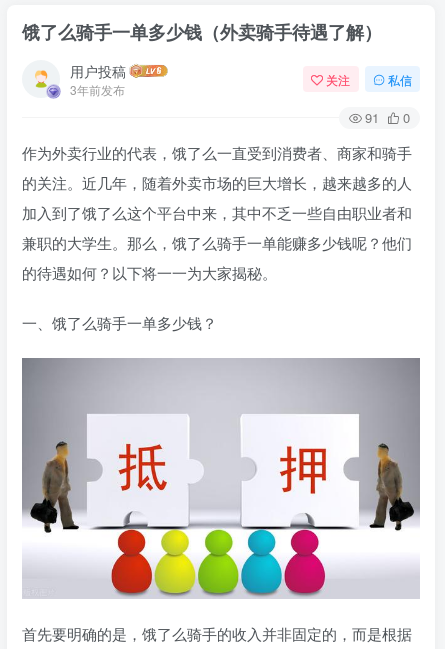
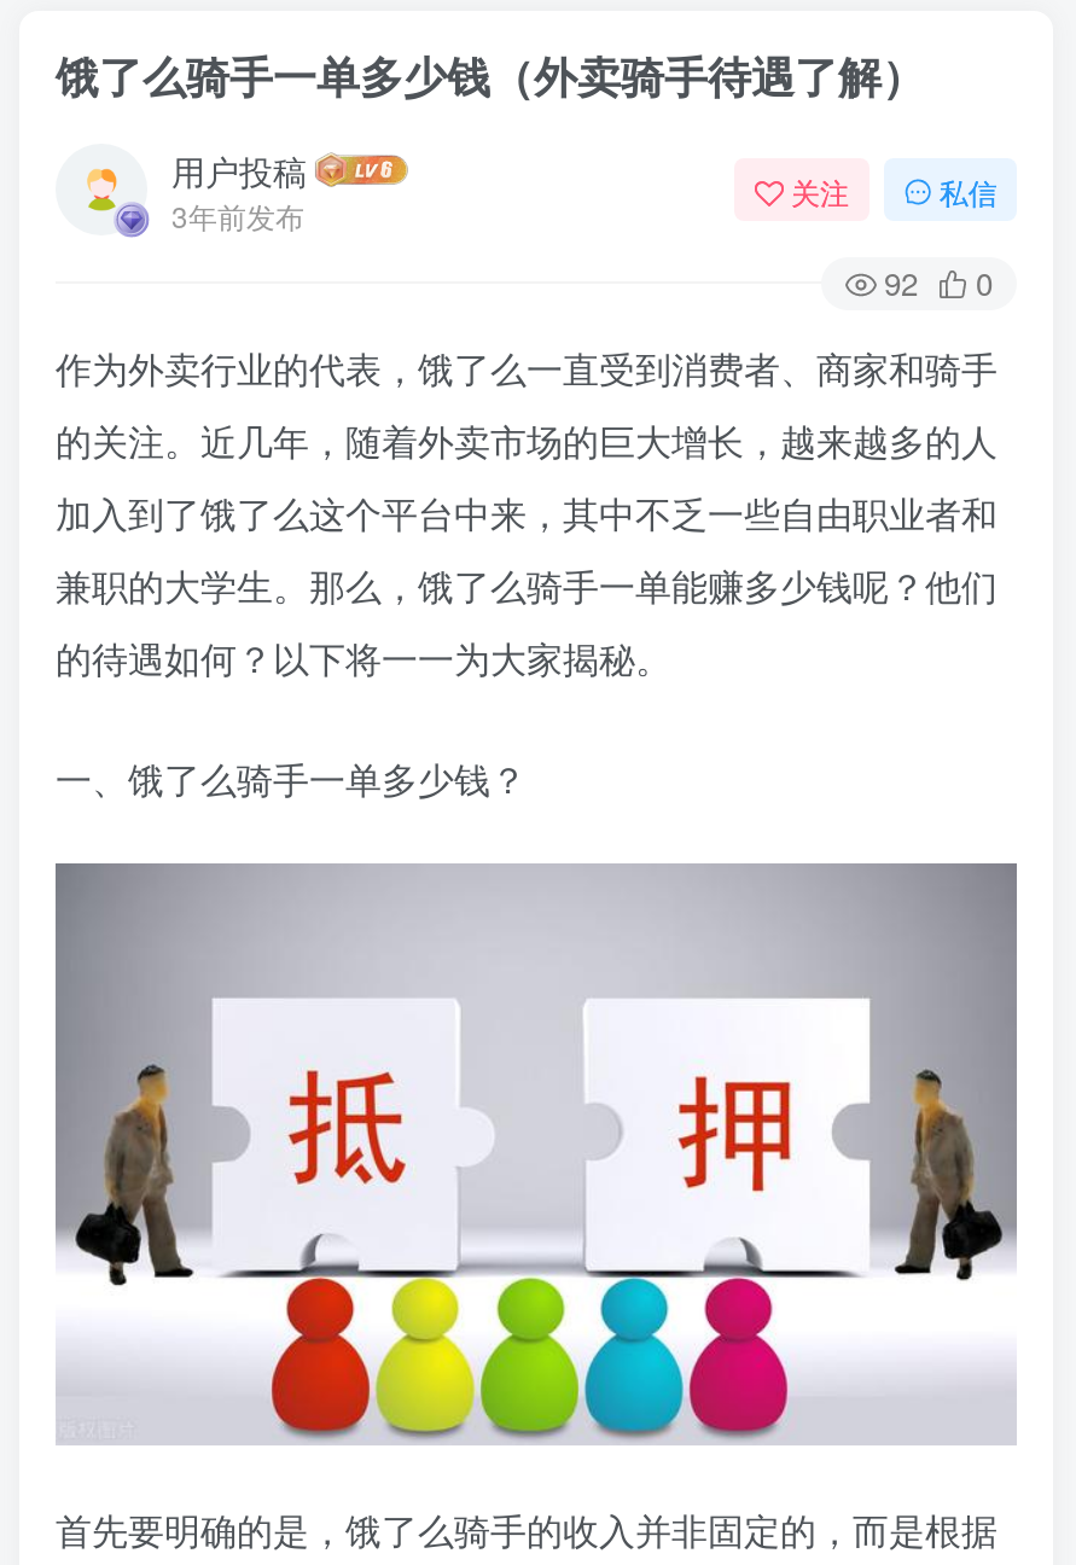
- 91 0
+ 92 0
